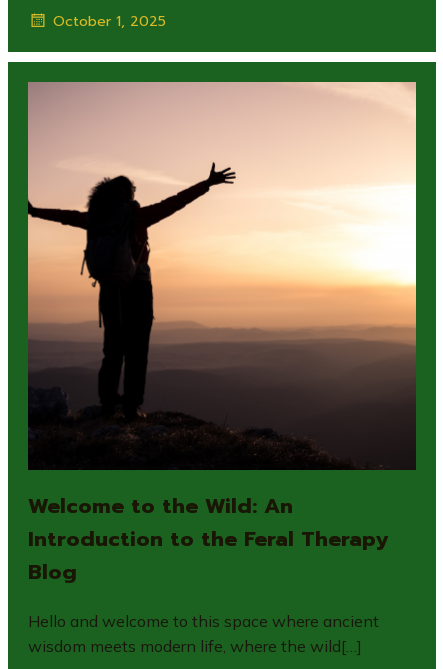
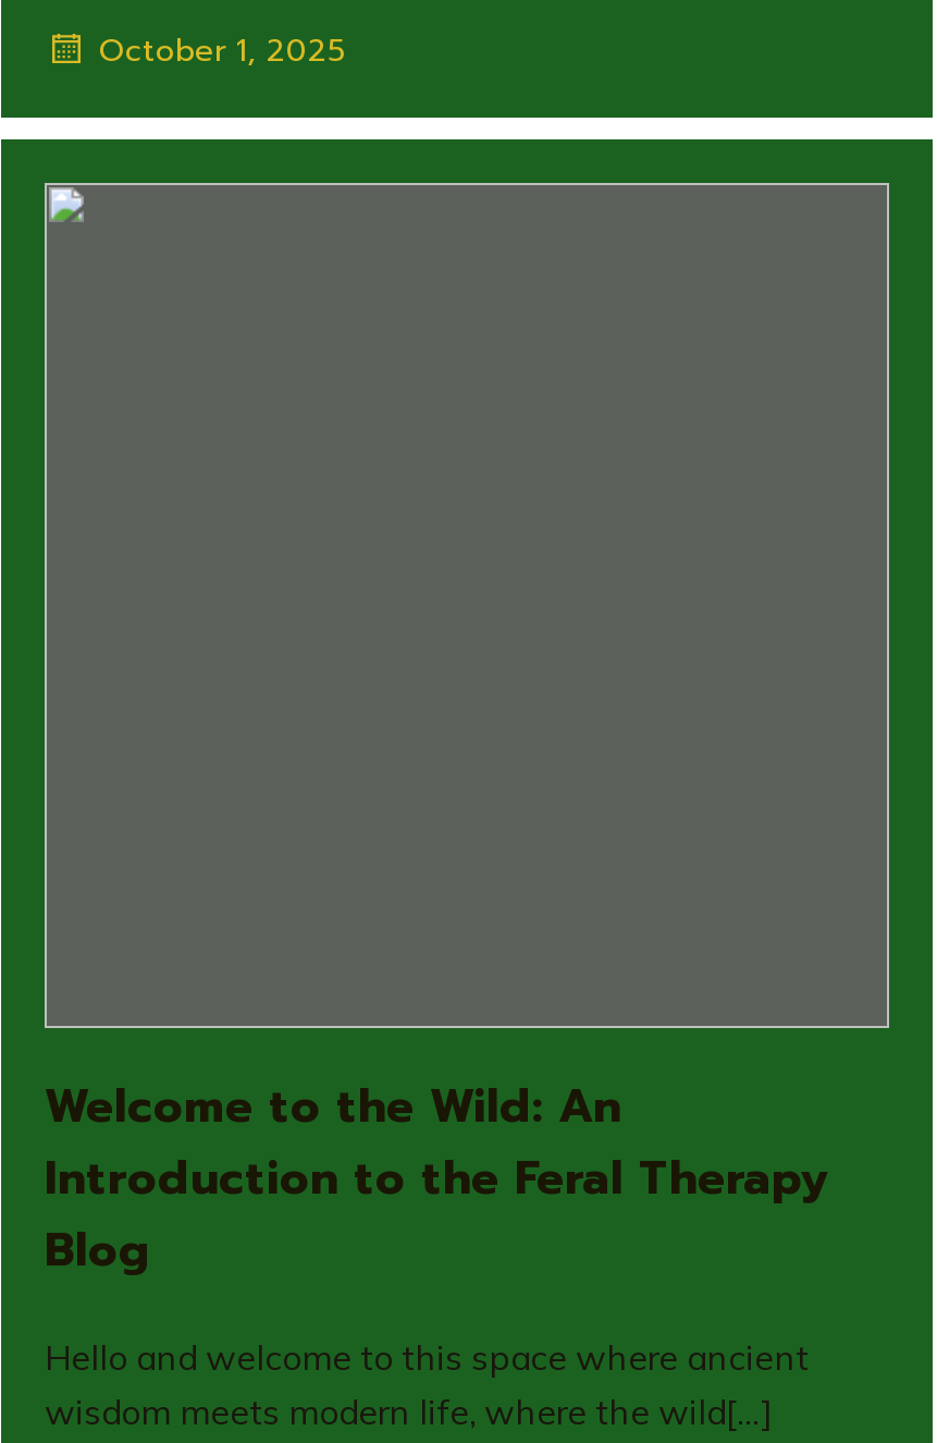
- [image]
